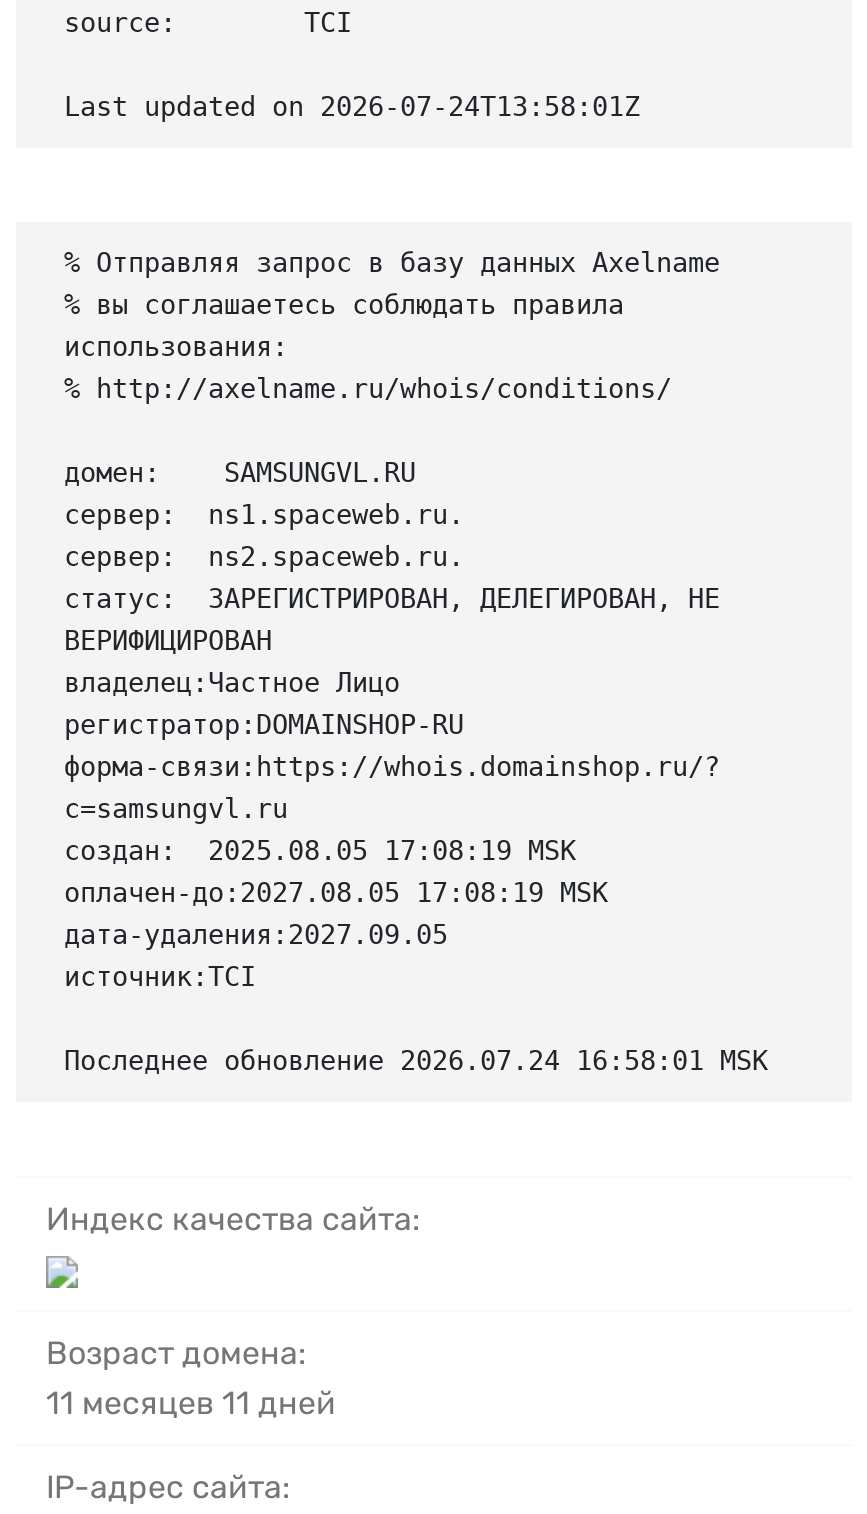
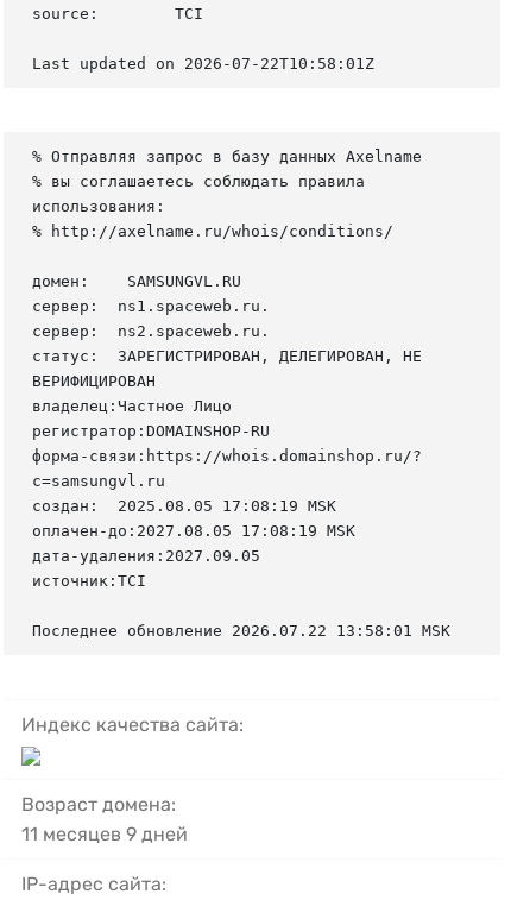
- Last updated on 2026-07-24T13:58:01Z
+ Last updated on 2026-07-22T10:58:01Z

- Последнее обновление 2026.07.24 16:58:01 MSK
+ Последнее обновление 2026.07.22 13:58:01 MSK

- 11 месяцев 11 дней
+ 11 месяцев 9 дней
